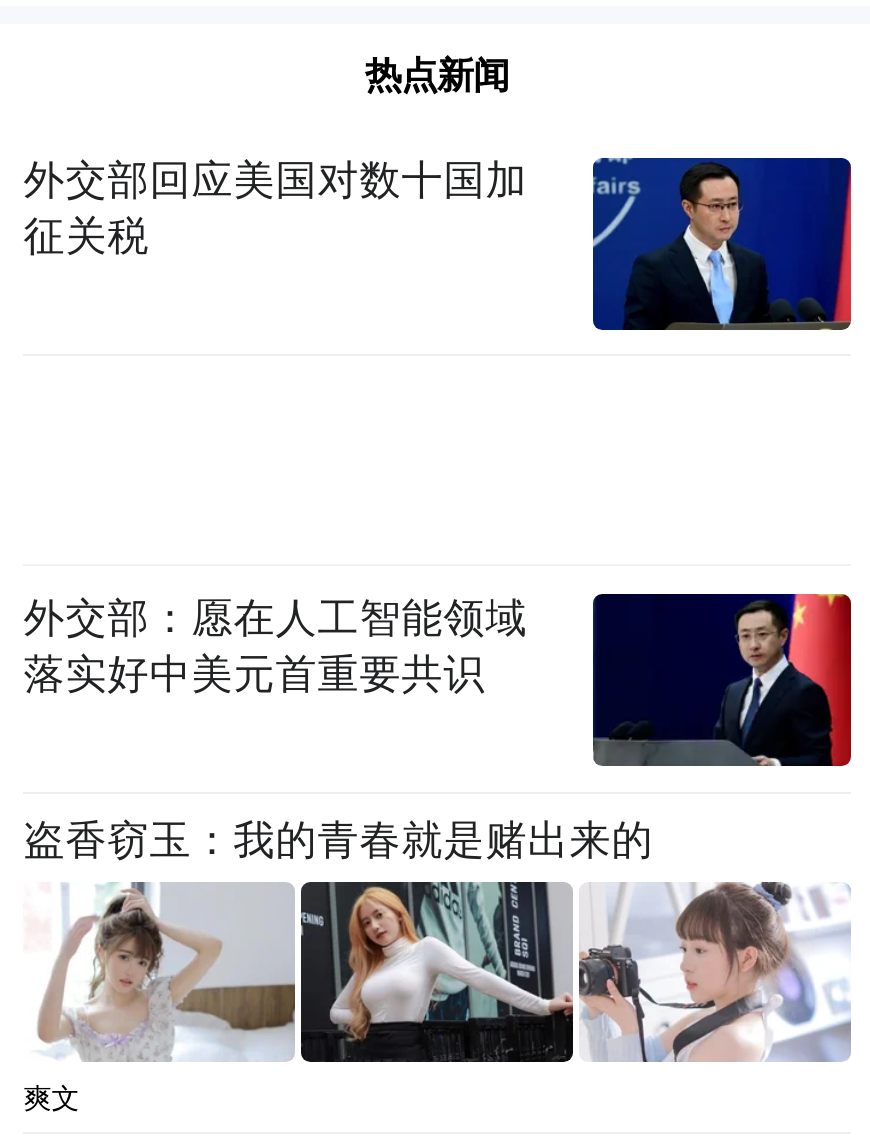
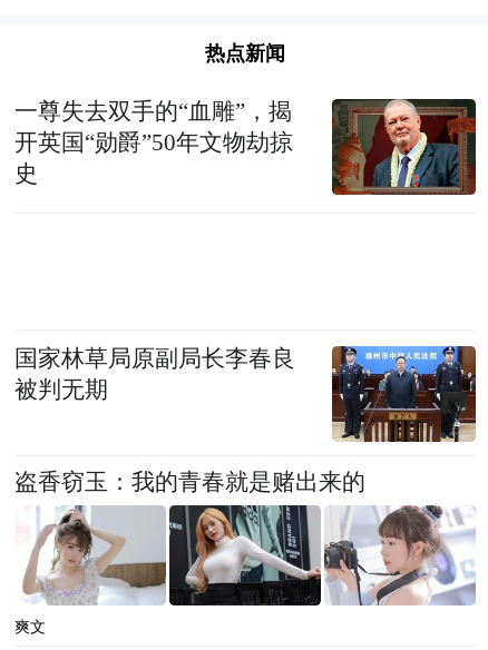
- [image]
- 外交部回应美国对数十国加
- 征关税
+ [image]
+ 一尊失去双手的“血雕”，揭
+ 开英国“勋爵”50年文物劫掠
+ 史

- [image]
- 外交部：愿在人工智能领域
- 落实好中美元首重要共识
+ [image]
+ 国家林草局原副局长李春良
+ 被判无期
